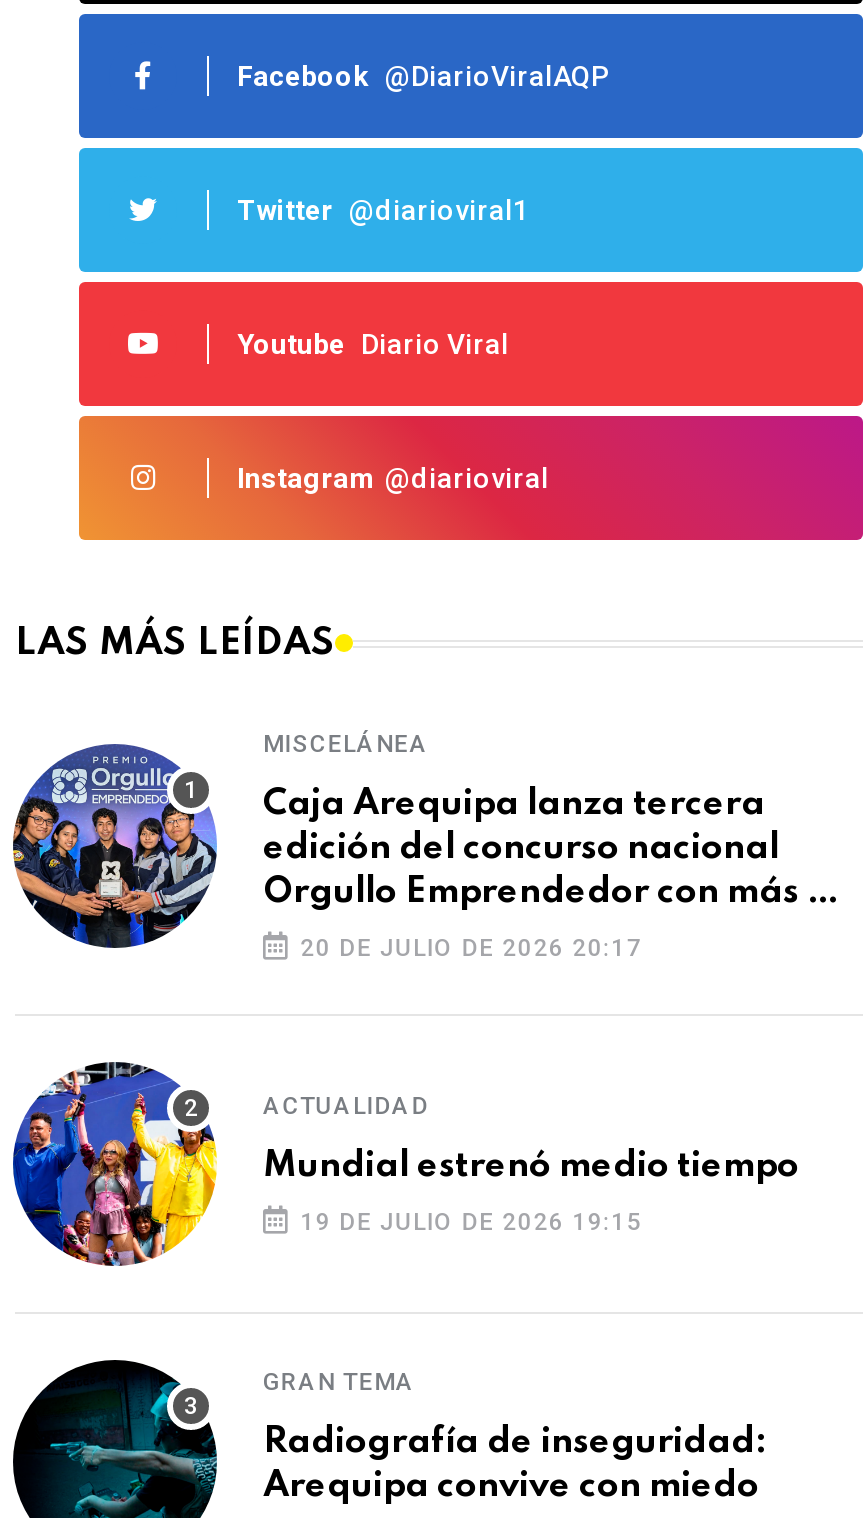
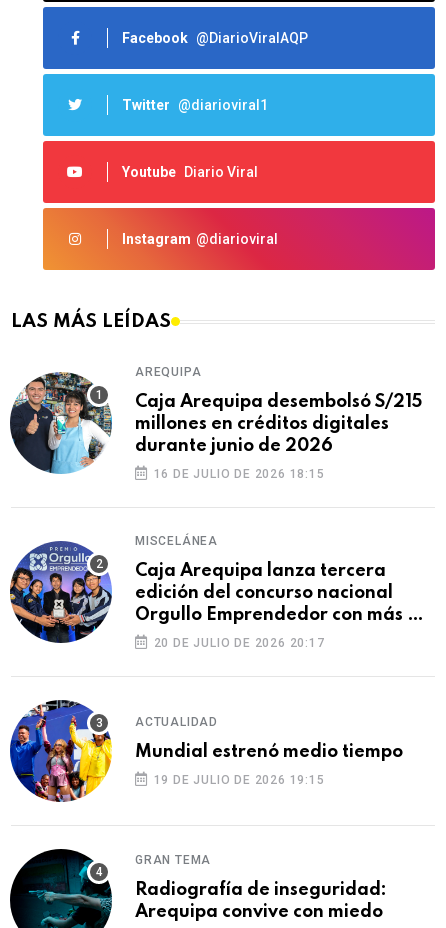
+ [image]
+ AREQUIPA
+ Caja Arequipa desembolsó S/215
+ millones en créditos digitales
+ durante junio de 2026
+ 16 DE JULIO DE 2026 18:15
